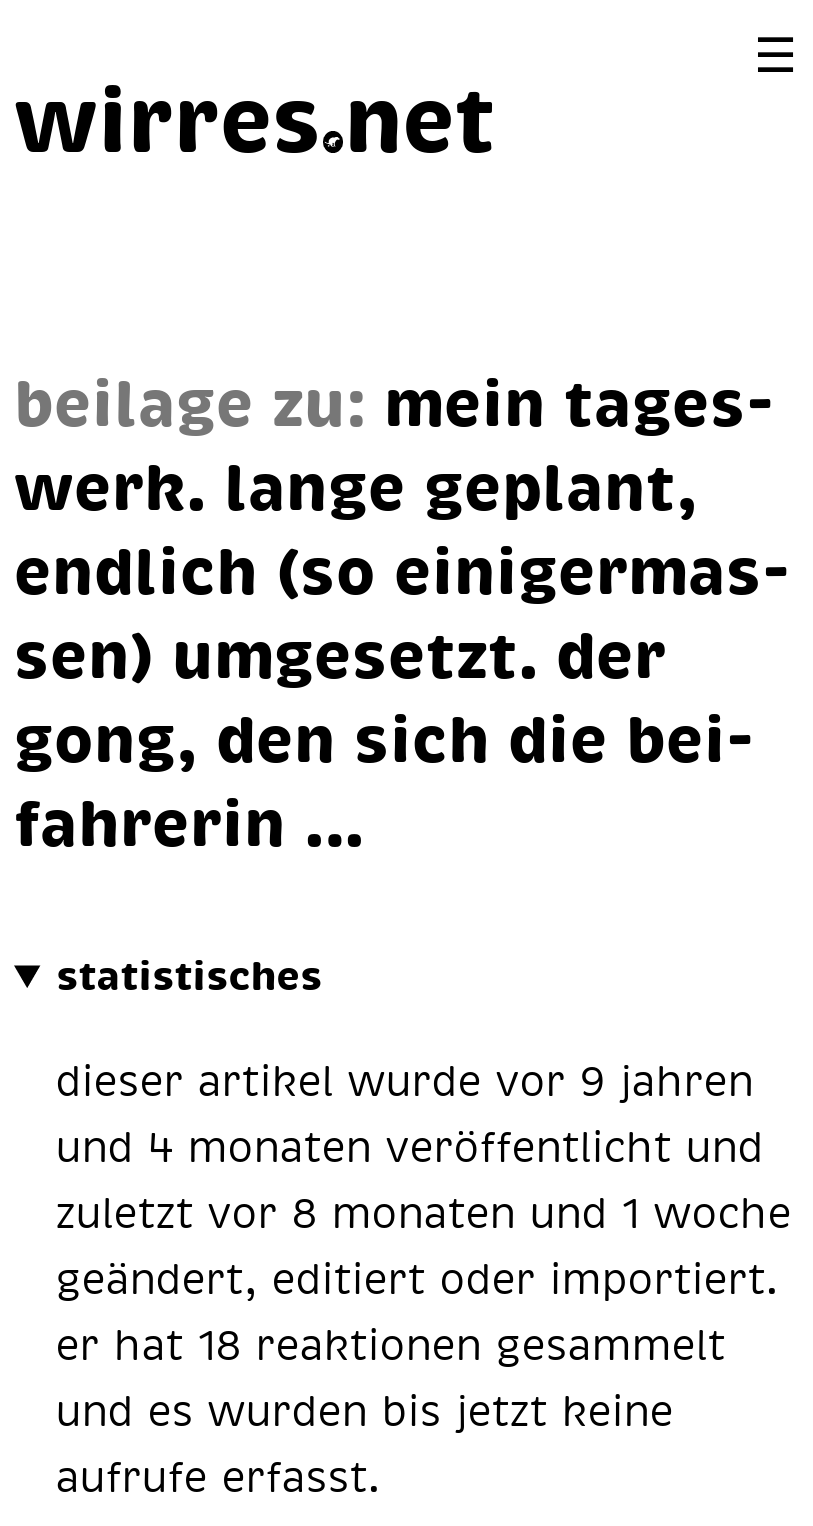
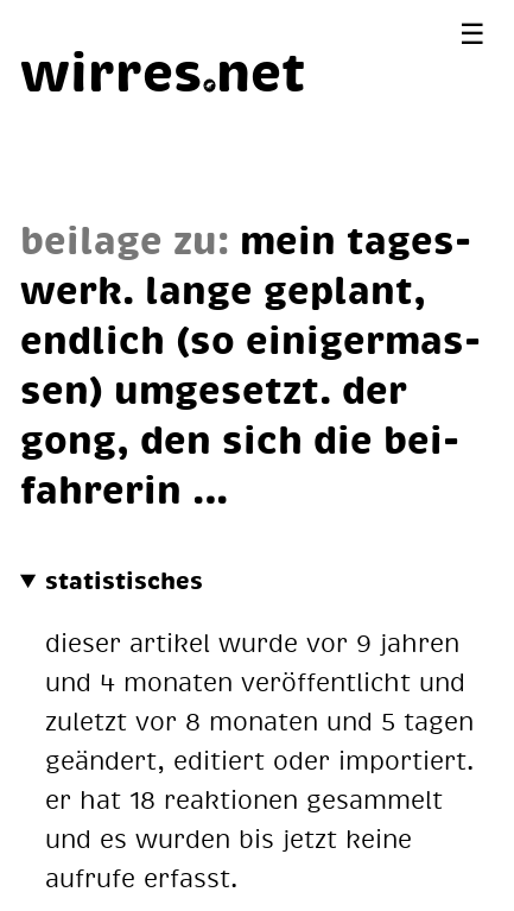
- zuletzt vor 8 monaten und 1 woche
+ zuletzt vor 8 monaten und 5 tagen
